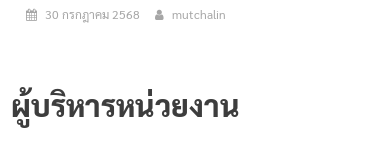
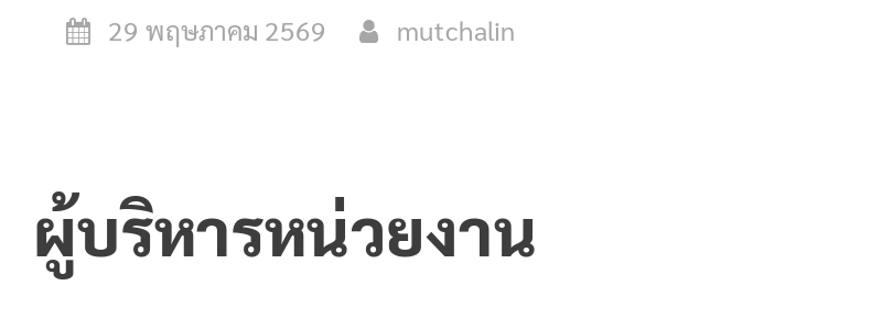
- 30 กรกฎาคม 2568
+ 29 พฤษภาคม 2569
